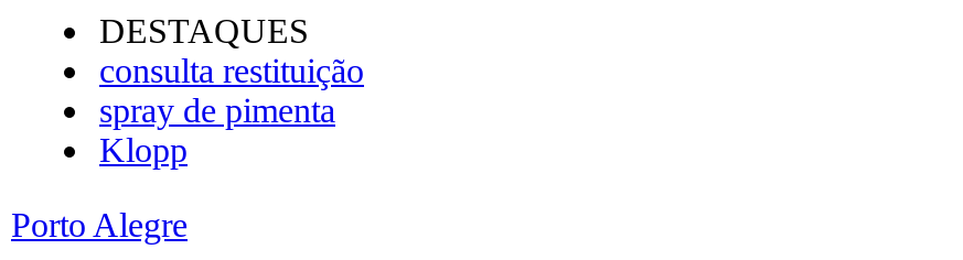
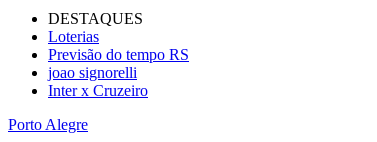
- consulta restituição
- spray de pimenta
- Klopp
+ Loterias
+ Previsão do tempo RS
+ joao signorelli
+ Inter x Cruzeiro
